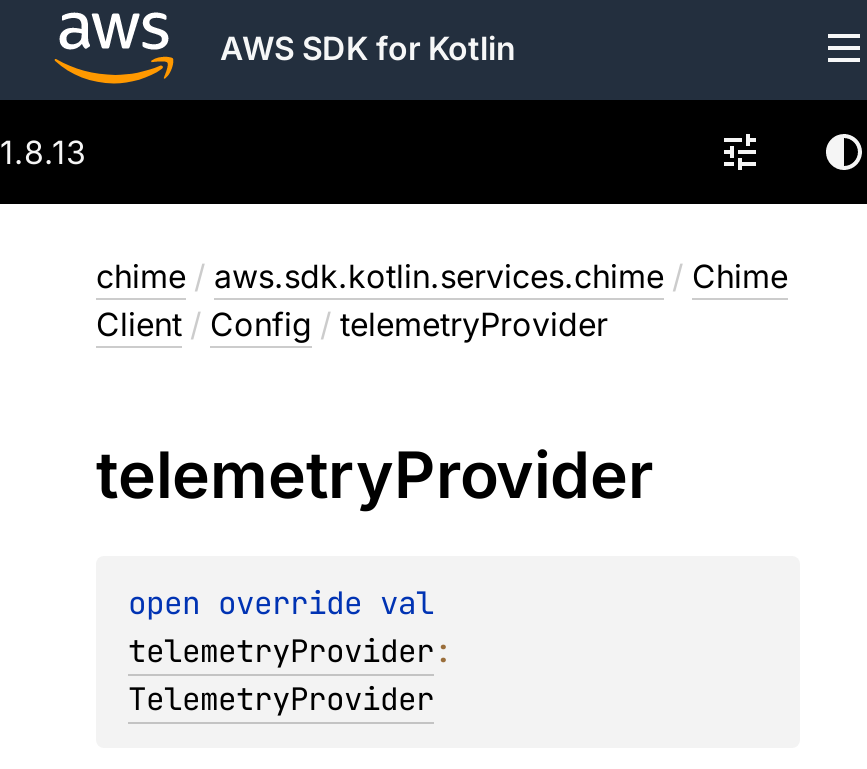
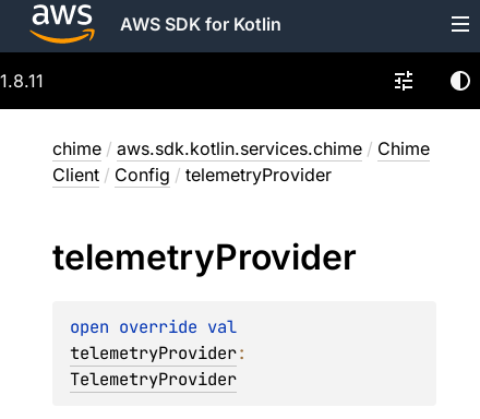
- 1.8.13
+ 1.8.11
